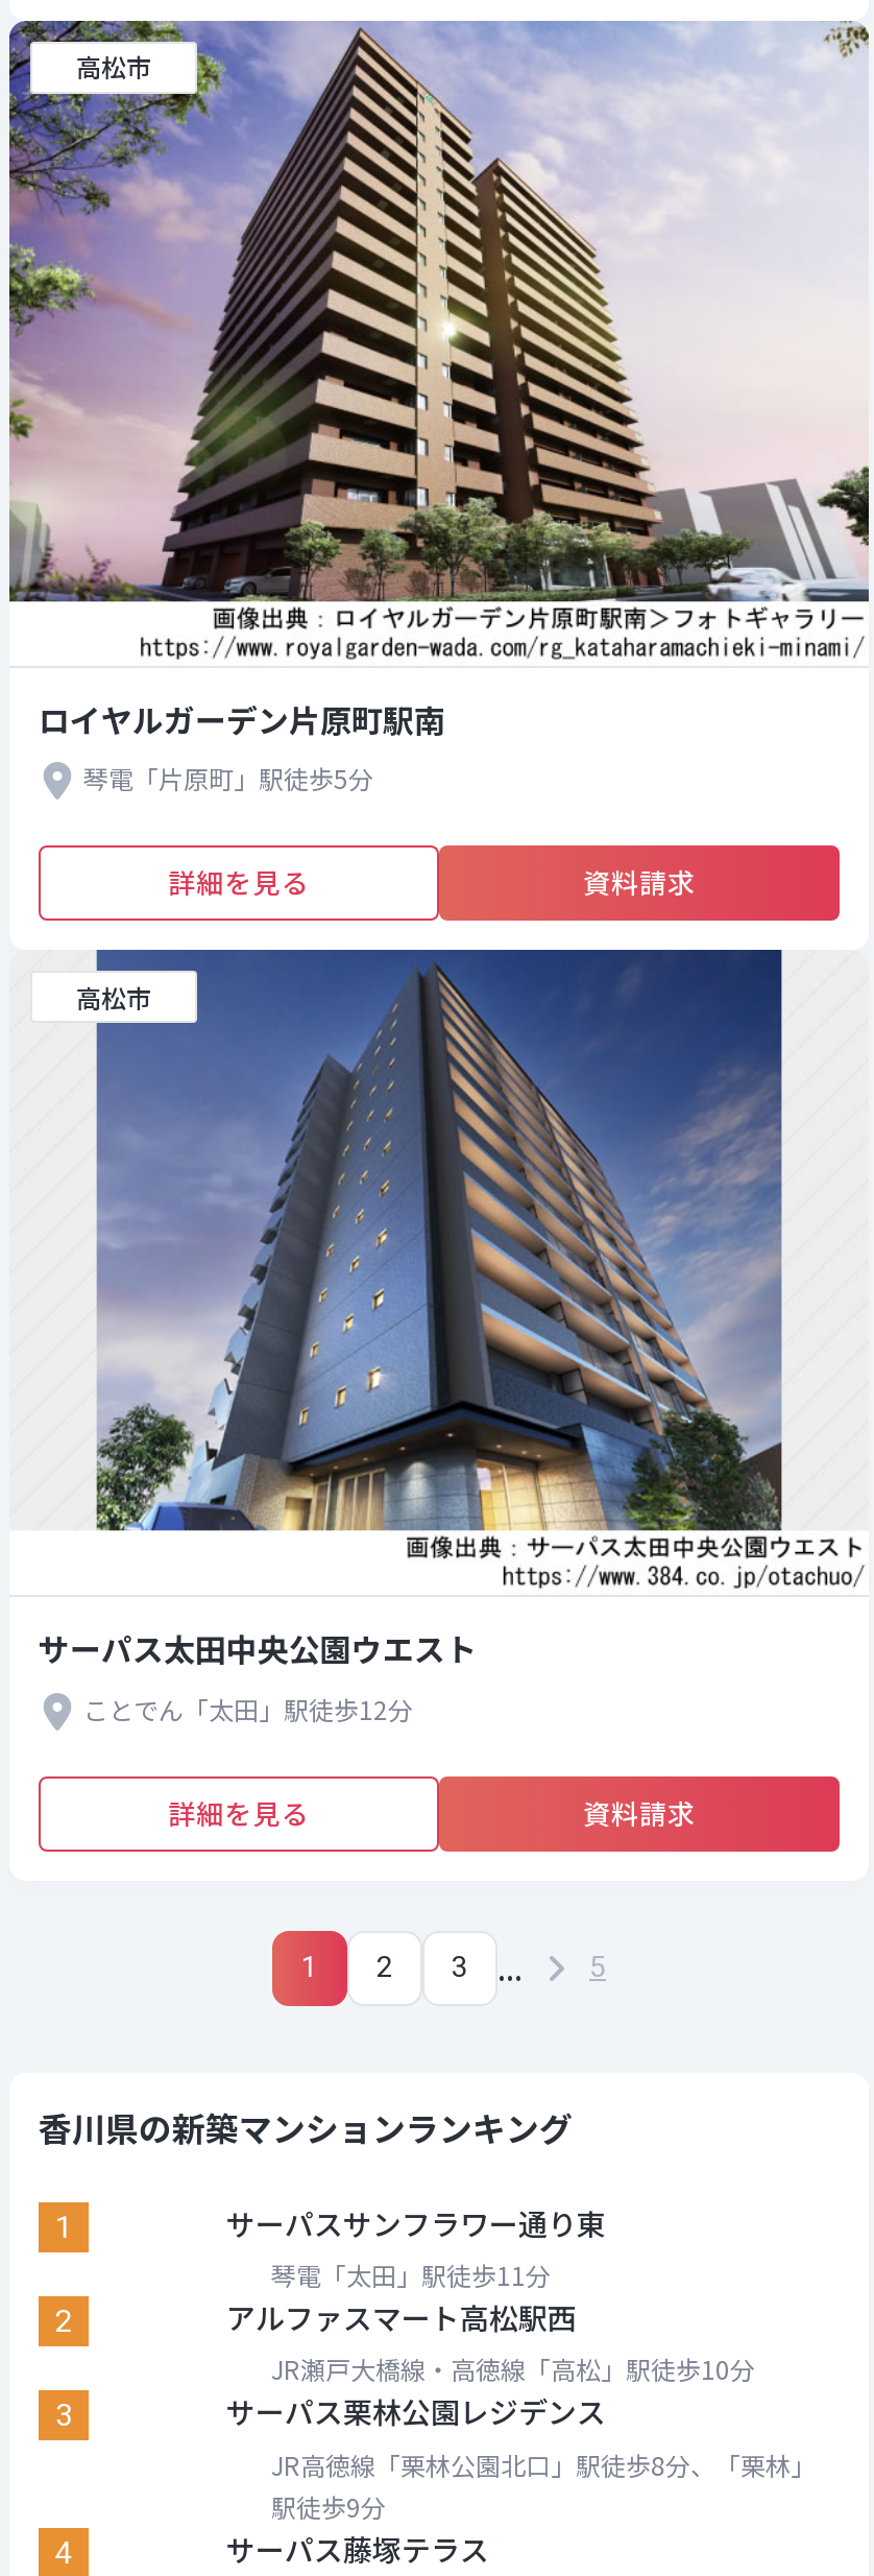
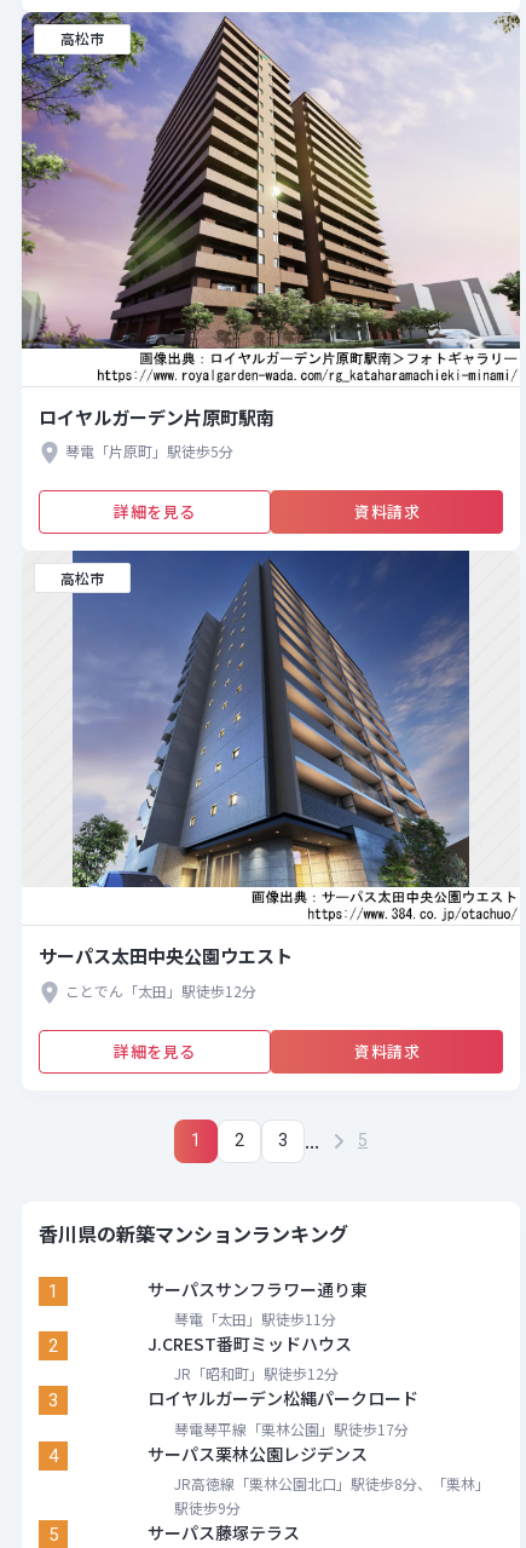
- アルファスマート高松駅西
- JR瀬戸大橋線・高徳線「高松」駅徒歩10分
+ J.CREST番町ミッドハウス
+ JR「昭和町」駅徒歩12分

+ ロイヤルガーデン松縄パークロード
+ 琴電琴平線「栗林公園」駅徒歩17分
+ 4

- 4
+ 5
